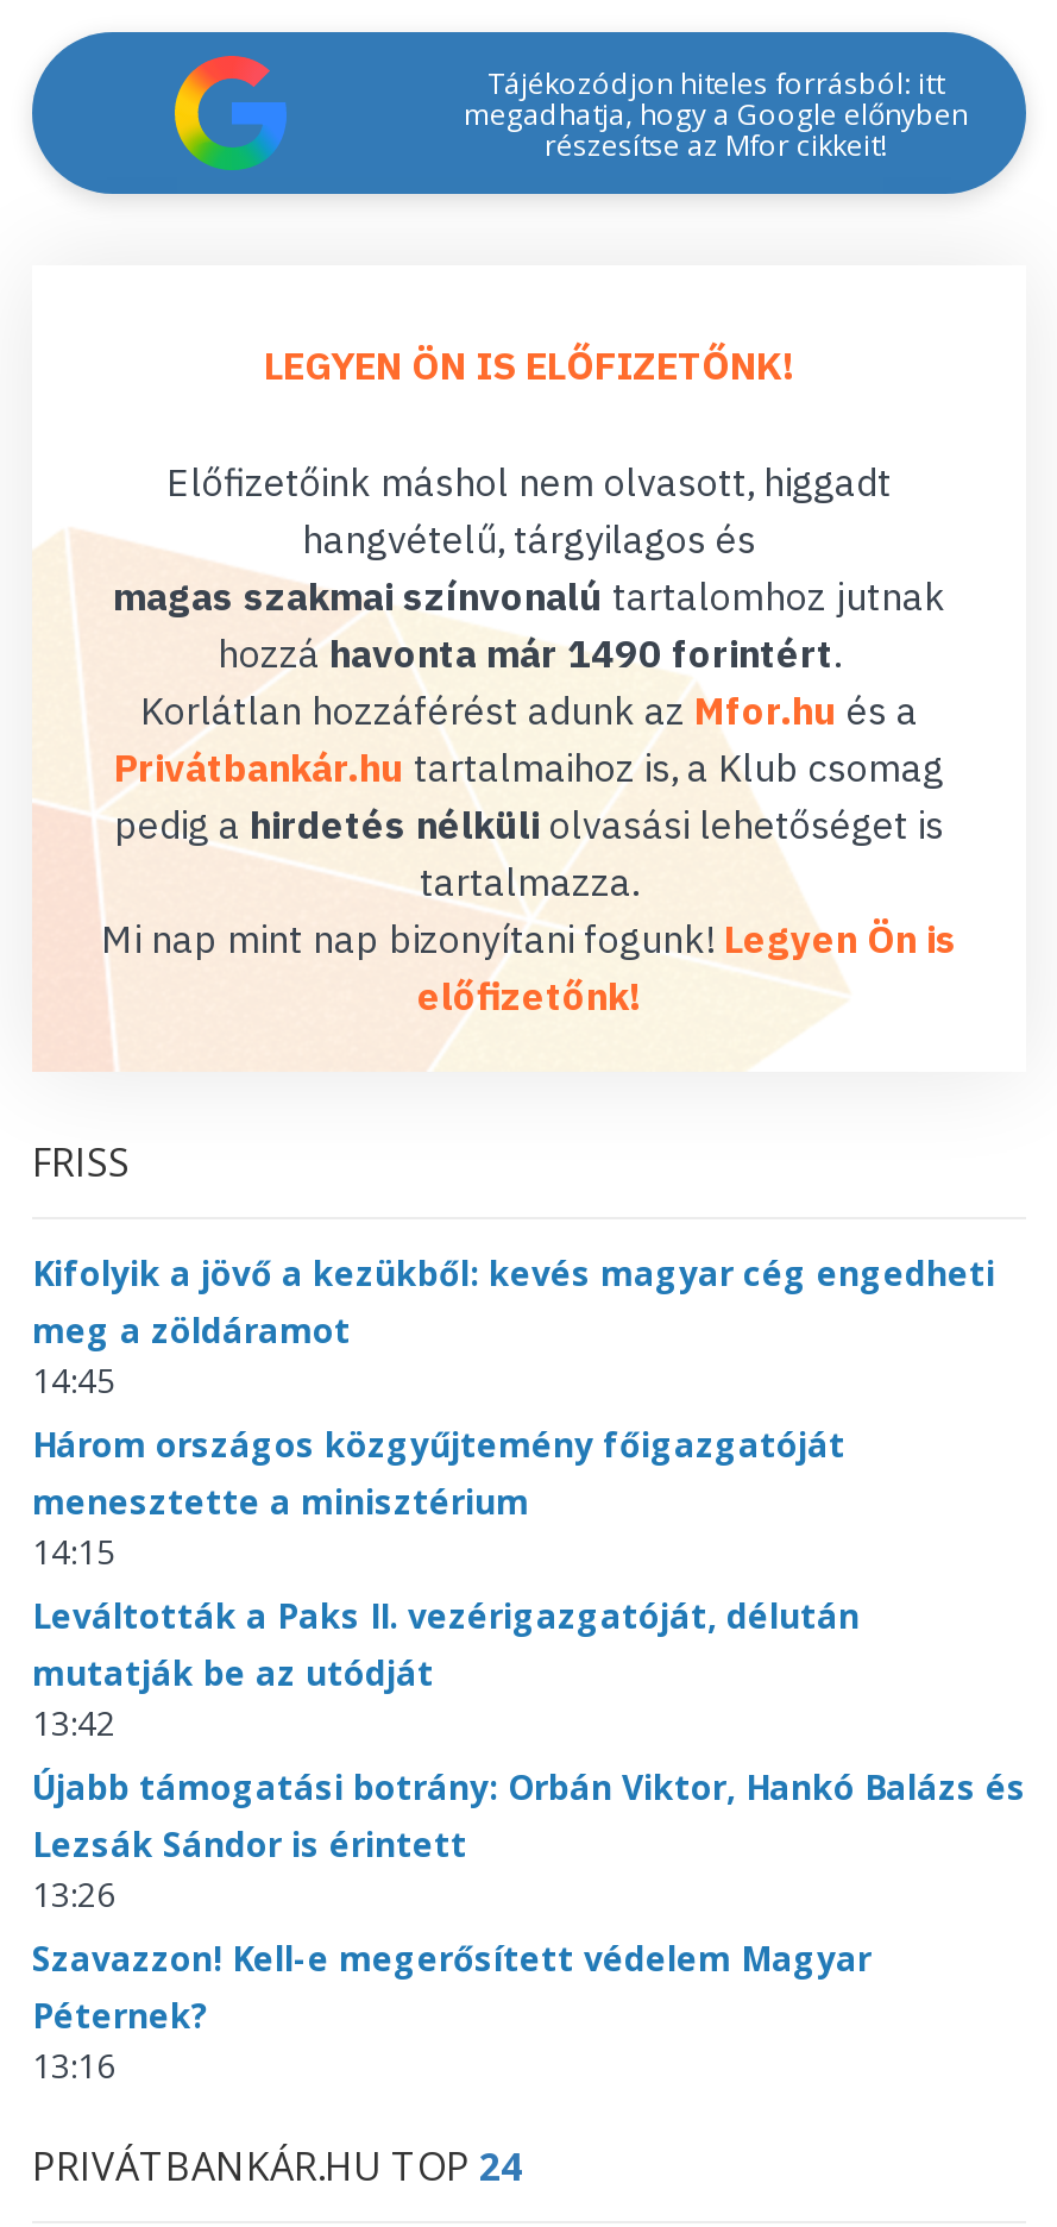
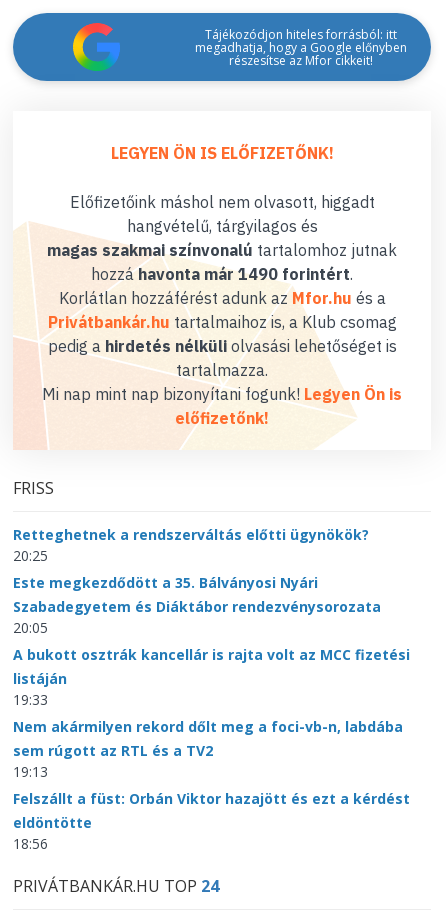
- Kifolyik a jövő a kezükből: kevés magyar cég engedheti
- meg a zöldáramot
- 14:45
- Három országos közgyűjtemény főigazgatóját
- menesztette a minisztérium
- 14:15
- Leváltották a Paks II. vezérigazgatóját, délután
- mutatják be az utódját
- 13:42
- Újabb támogatási botrány: Orbán Viktor, Hankó Balázs és
- Lezsák Sándor is érintett
- 13:26
- Szavazzon! Kell-e megerősített védelem Magyar
- Péternek?
- 13:16
+ Retteghetnek a rendszerváltás előtti ügynökök?
+ 20:25
+ Este megkezdődött a 35. Bálványosi Nyári
+ Szabadegyetem és Diáktábor rendezvénysorozata
+ 20:05
+ A bukott osztrák kancellár is rajta volt az MCC fizetési
+ listáján
+ 19:33
+ Nem akármilyen rekord dőlt meg a foci-vb-n, labdába
+ sem rúgott az RTL és a TV2
+ 19:13
+ Felszállt a füst: Orbán Viktor hazajött és ezt a kérdést
+ eldöntötte
+ 18:56
